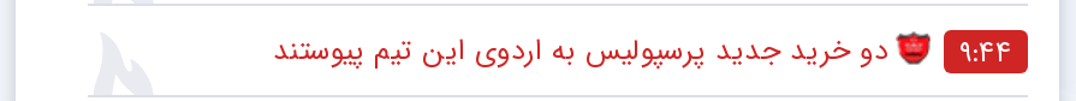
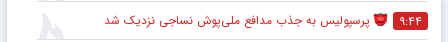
- دو خرید جدید پرسپولیس به اردوی این تیم پیوستند
+ پرسپولیس به جذب مدافع ملی‌پوش نساجی نزدیک شد
